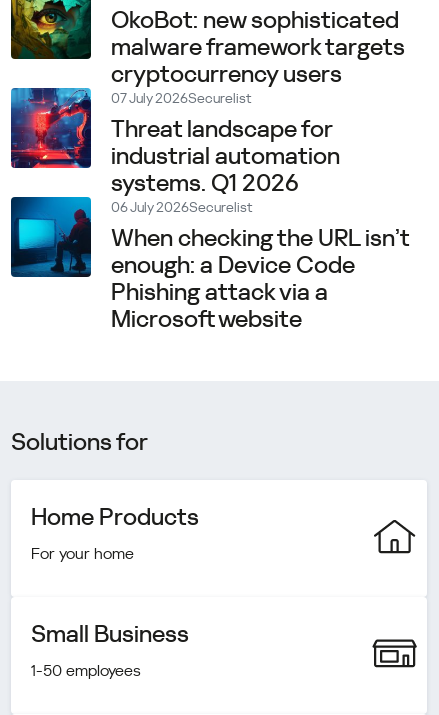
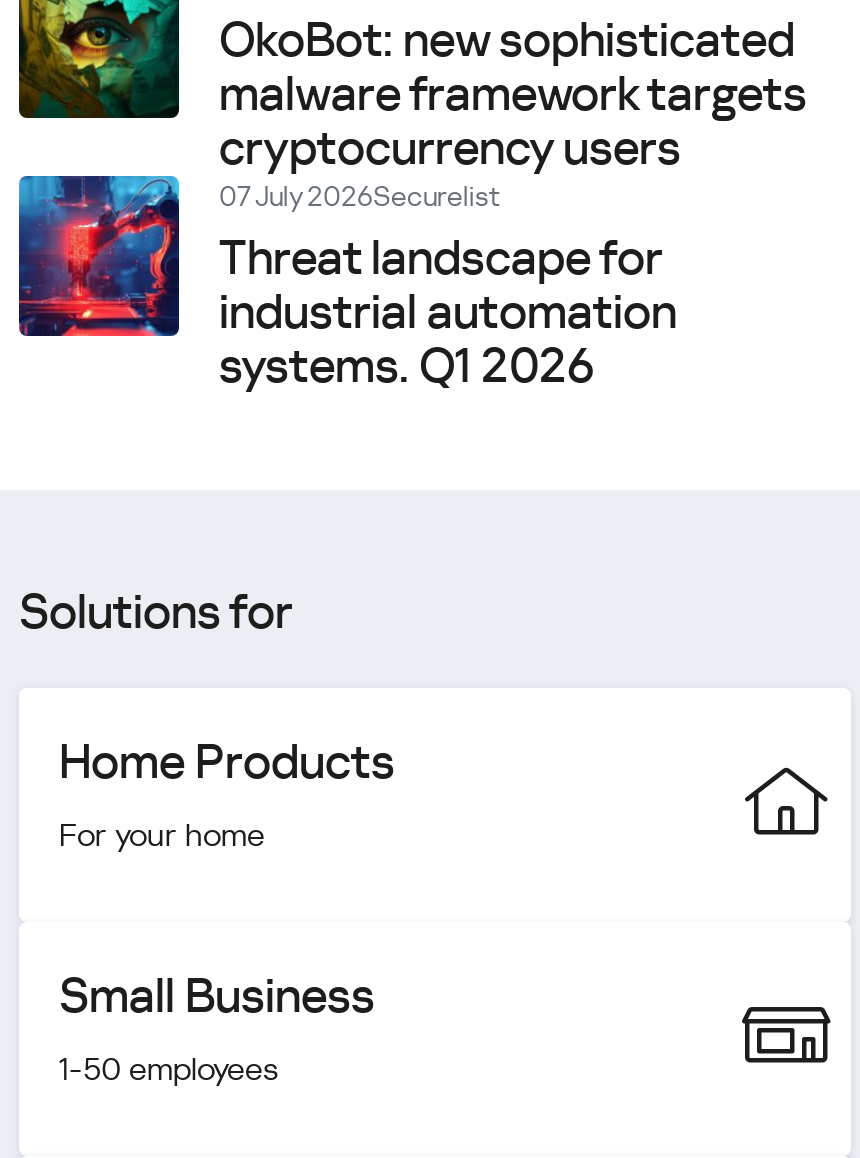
- [image]
- 06 July 2026Securelist
- When checking the URL isn’t
- enough: a Device Code
- Phishing attack via a
- Microsoft website
